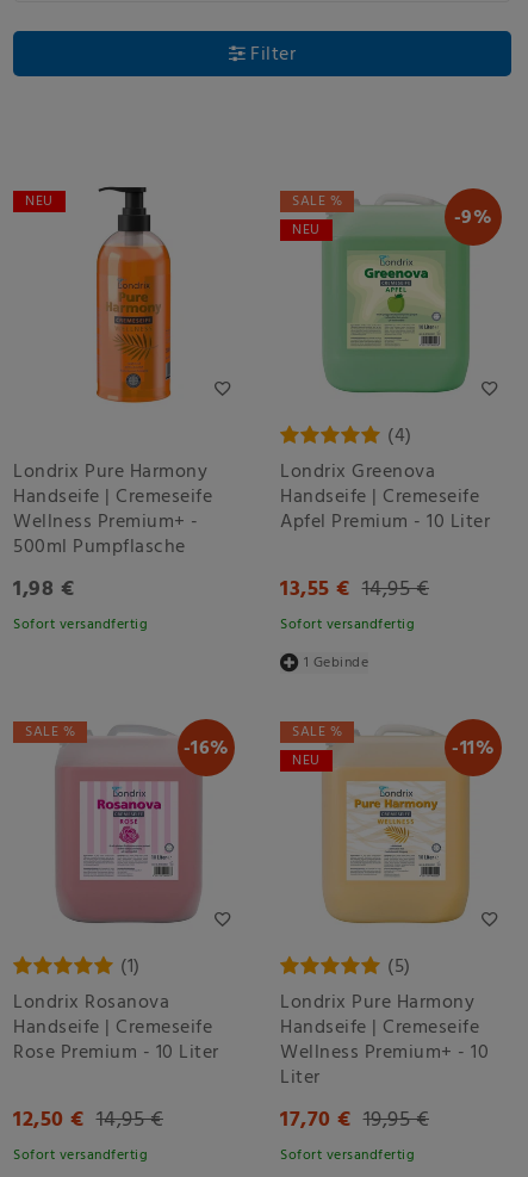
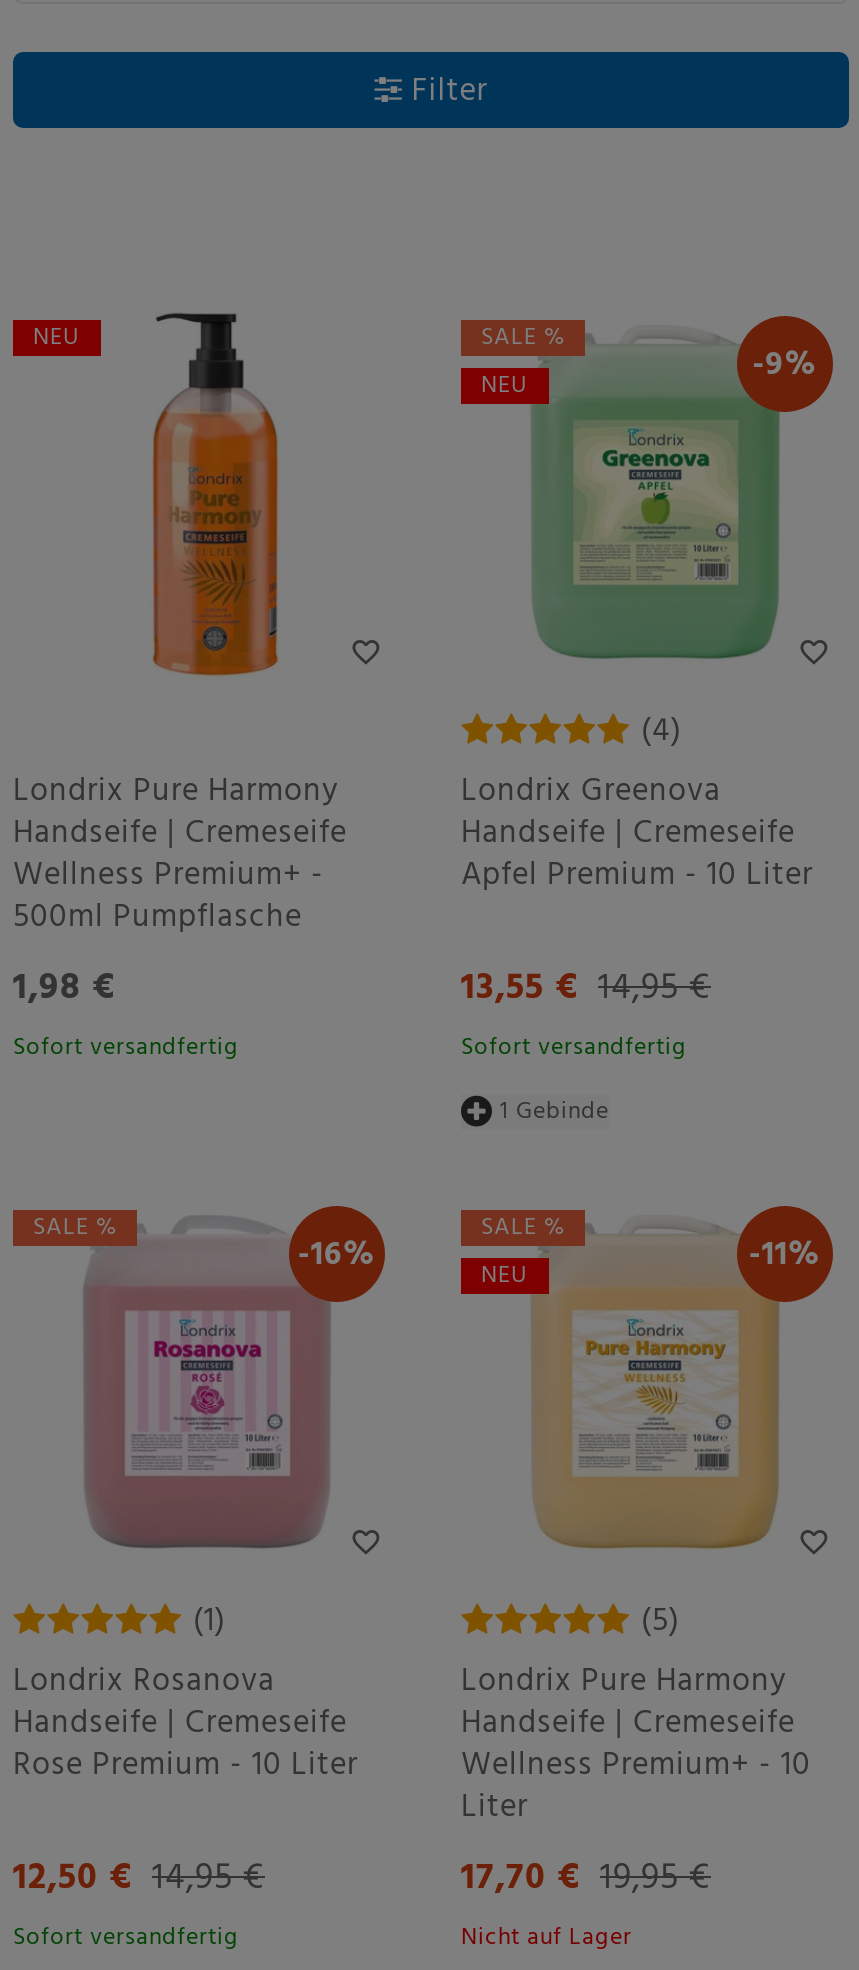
- Sofort versandfertig
+ Nicht auf Lager
